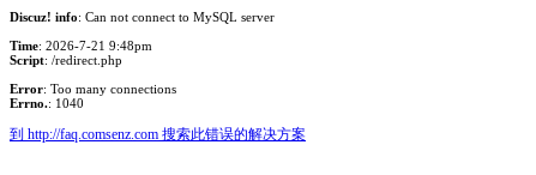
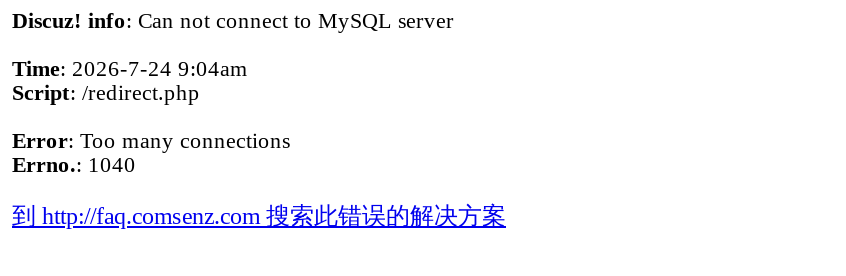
- Time: 2026-7-21 9:48pm
+ Time: 2026-7-24 9:04am
